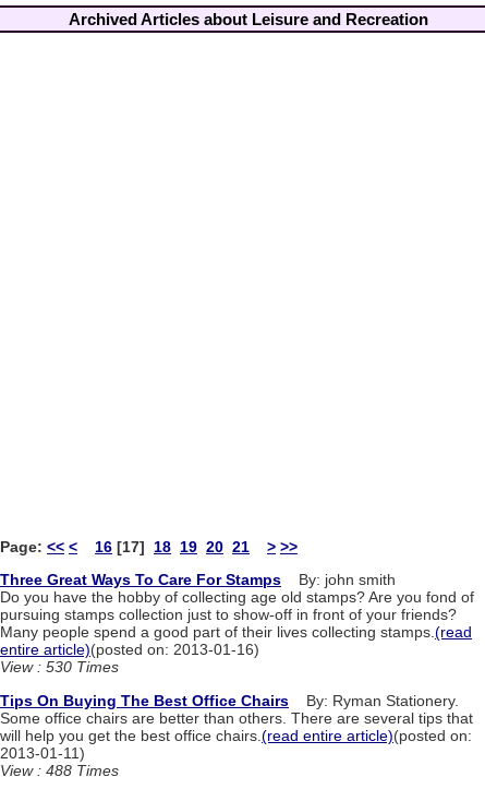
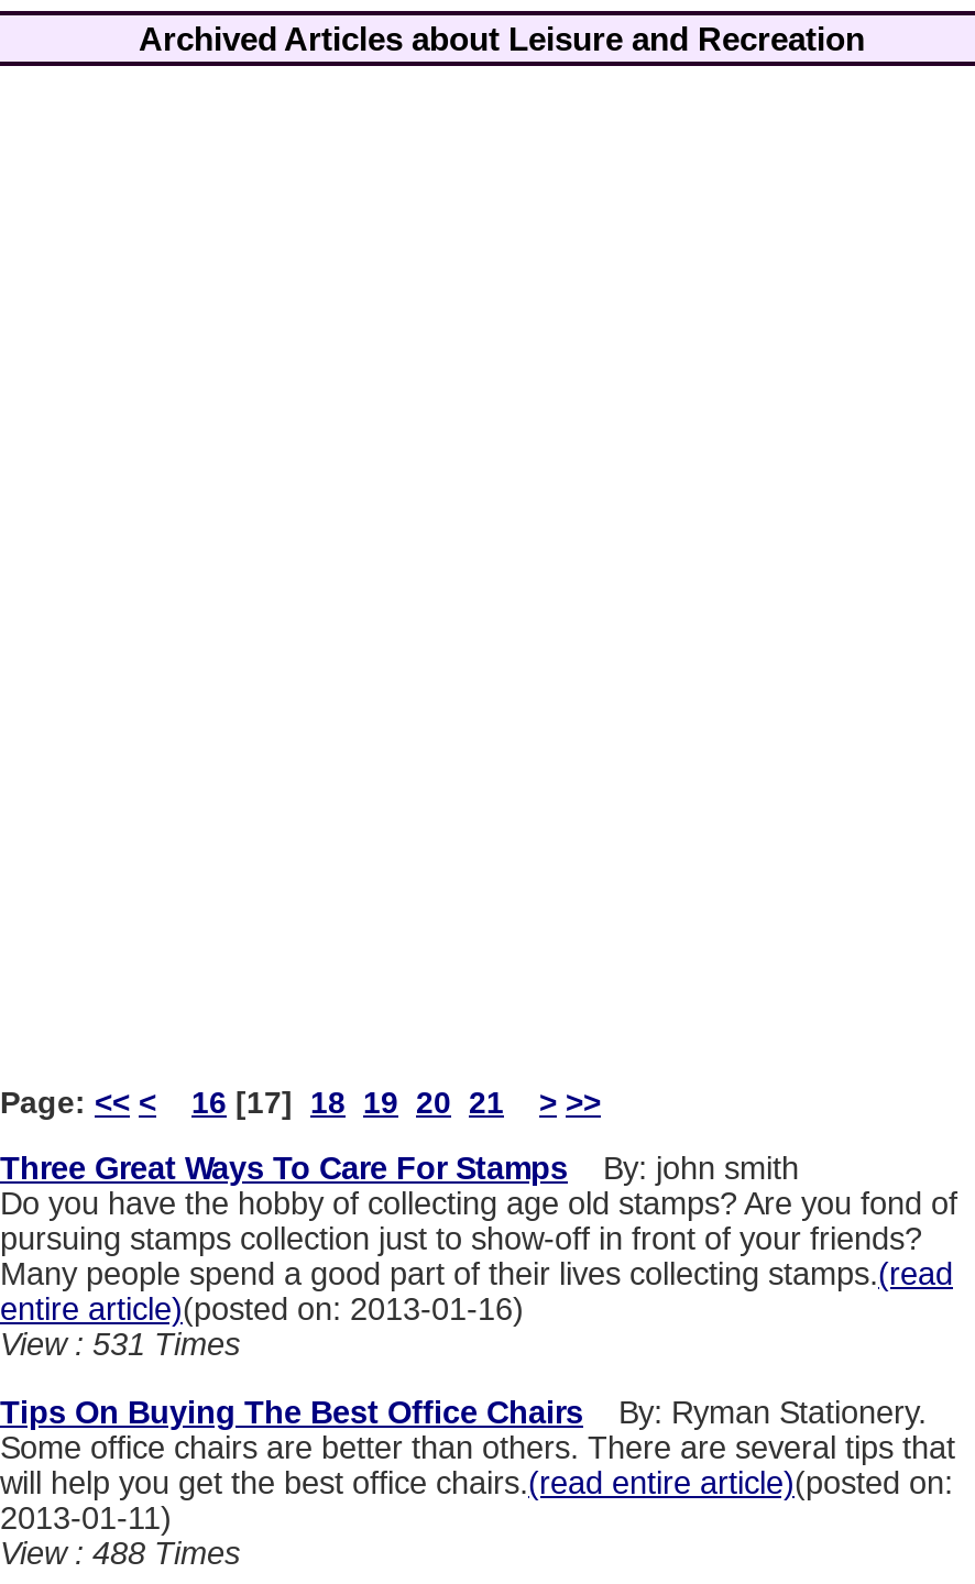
- View : 530 Times
+ View : 531 Times
